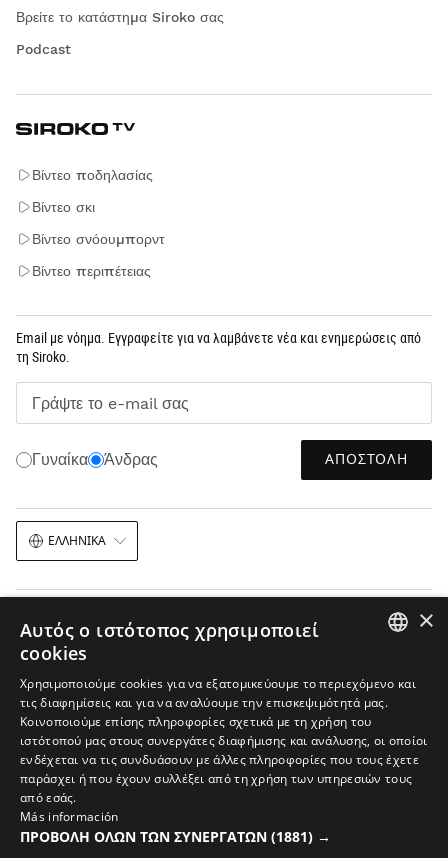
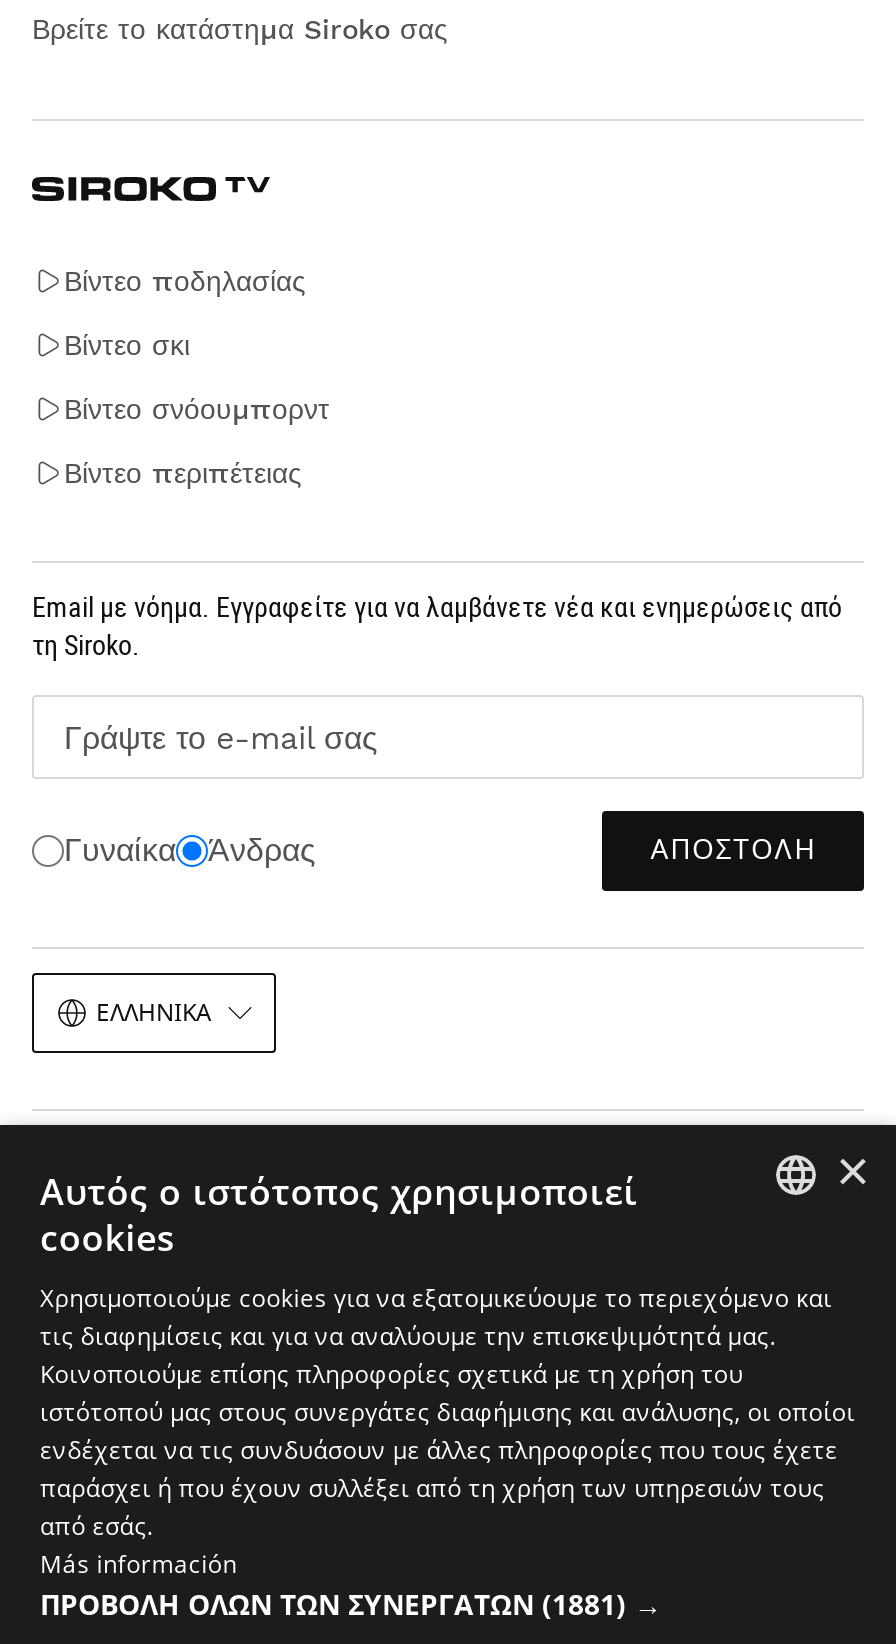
- Podcast
